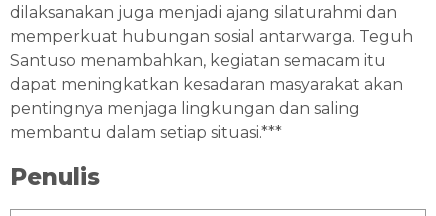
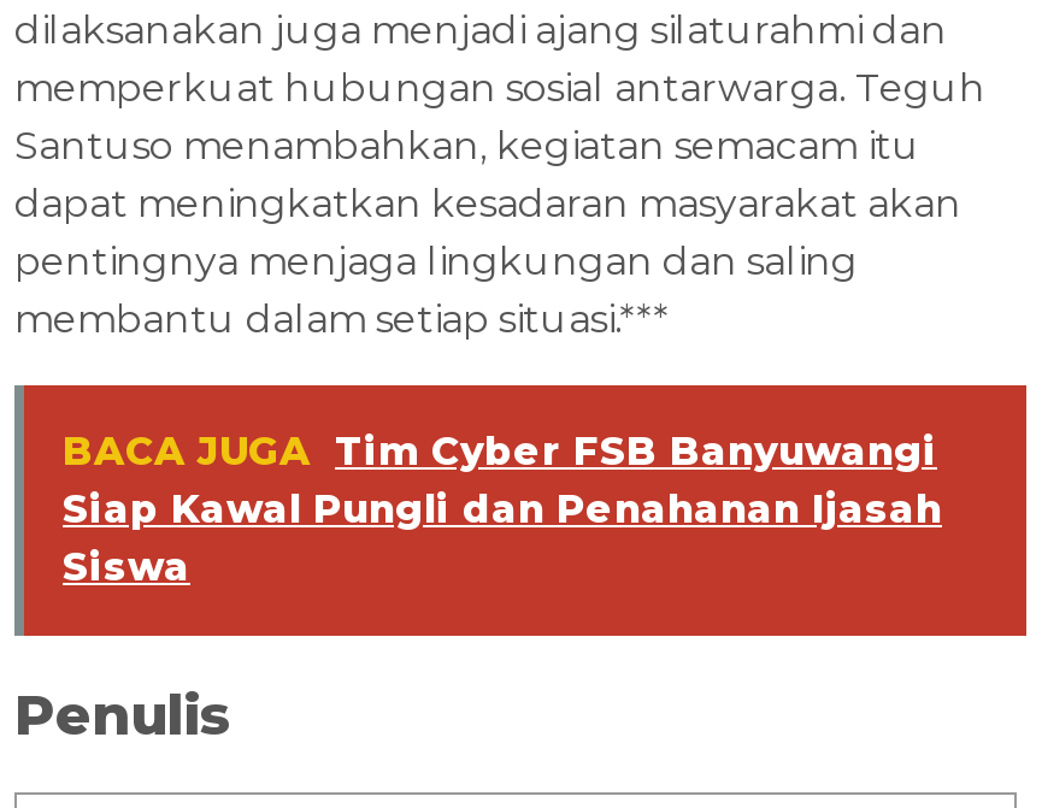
+ [image]
+ BACA JUGA Tim Cyber FSB Banyuwangi
+ Siap Kawal Pungli dan Penahanan Ijasah
+ Siswa
